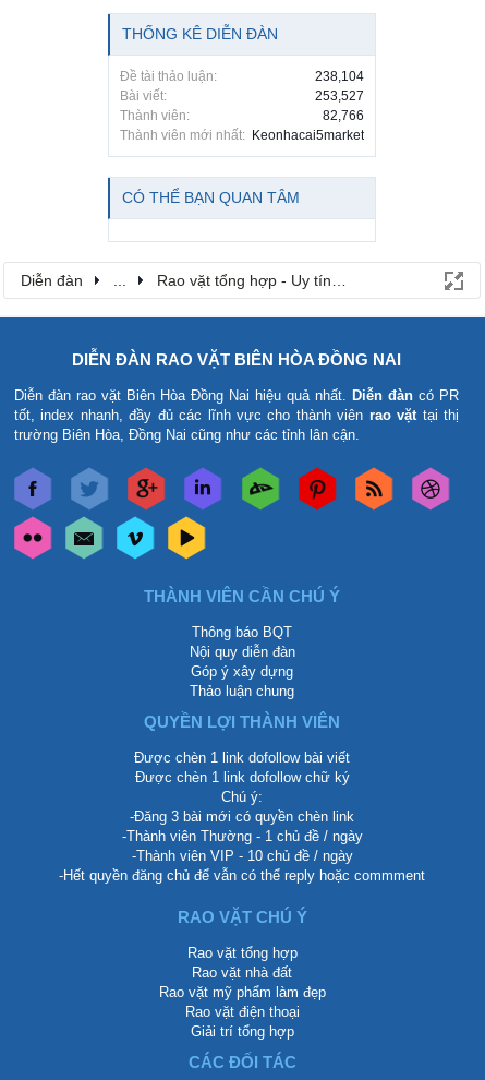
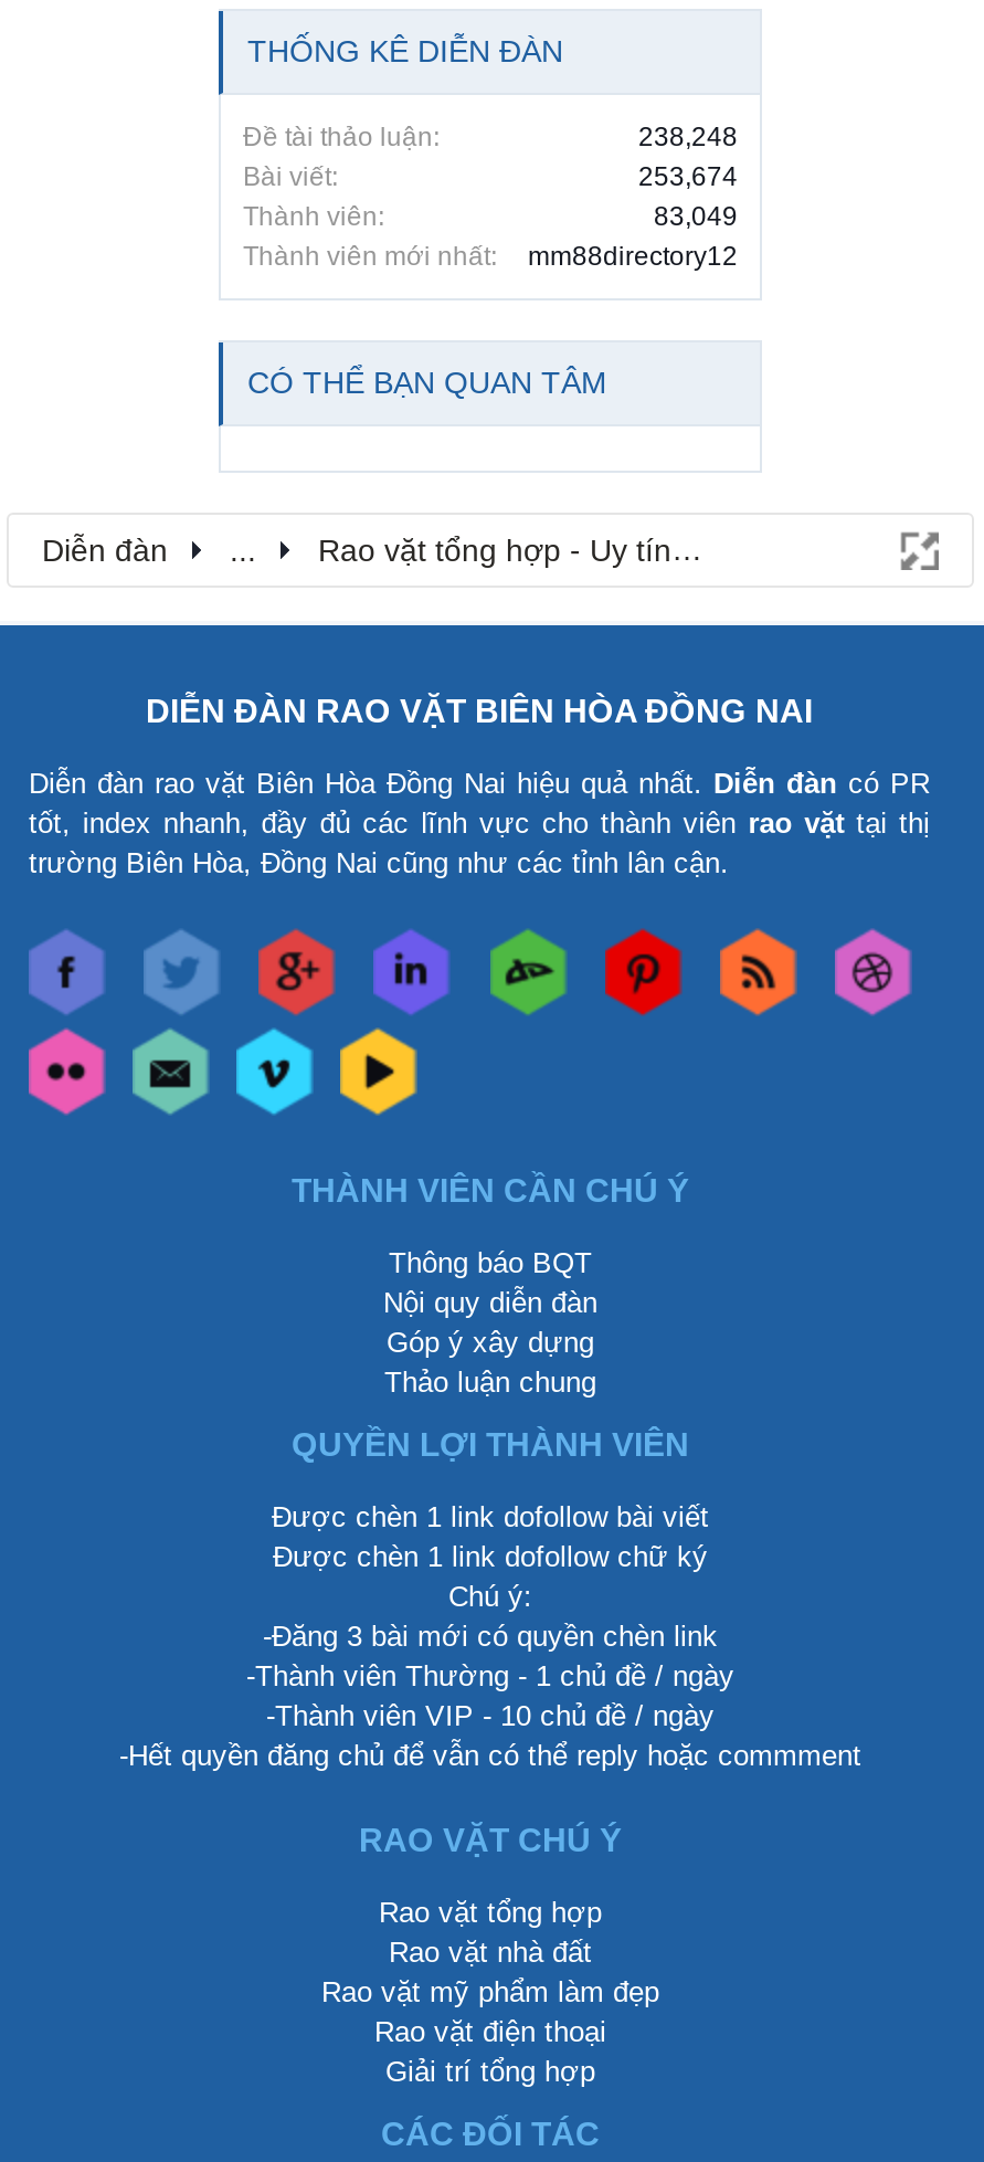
- 238,104
+ 238,248

- 253,527
+ 253,674

- 82,766
- Thành viên mới nhất: Keonhacai5market
+ 83,049
+ Thành viên mới nhất:
+ mm88directory12
